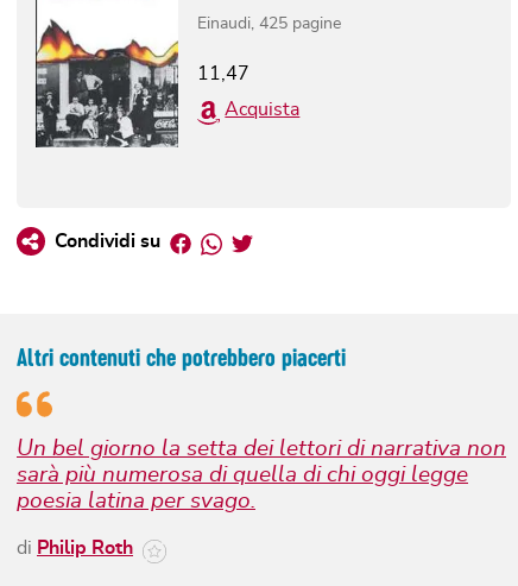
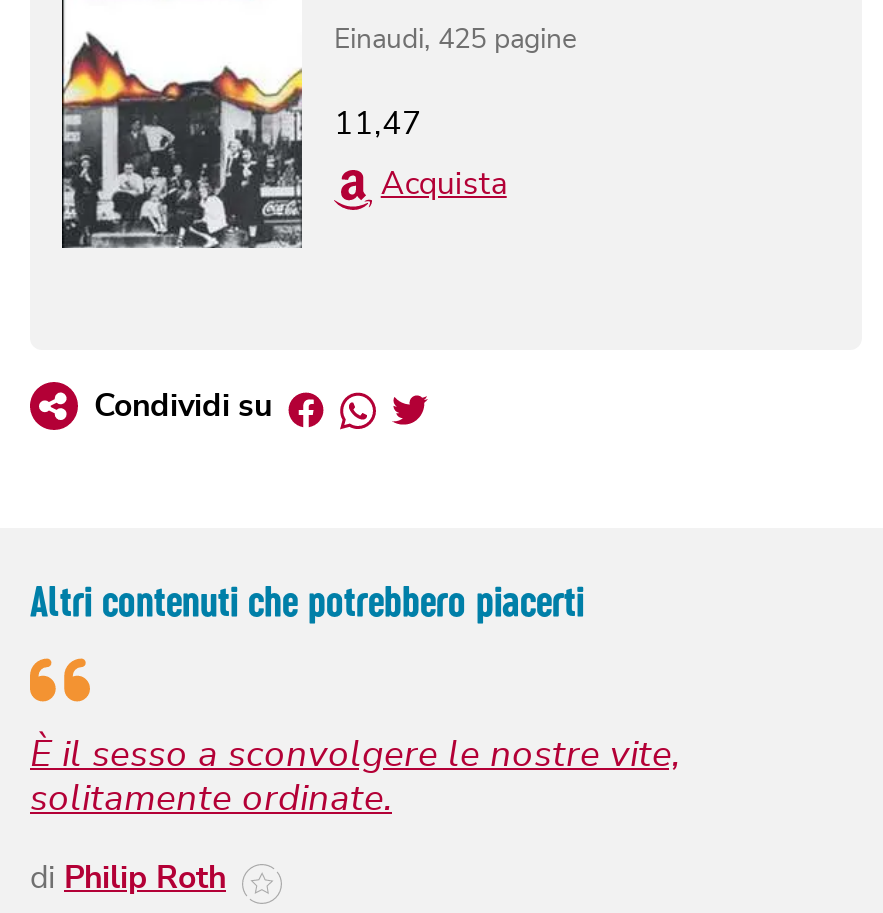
- Un bel giorno la setta dei lettori di narrativa non
- sarà più numerosa di quella di chi oggi legge
- poesia latina per svago.
+ È il sesso a sconvolgere le nostre vite,
+ solitamente ordinate.
